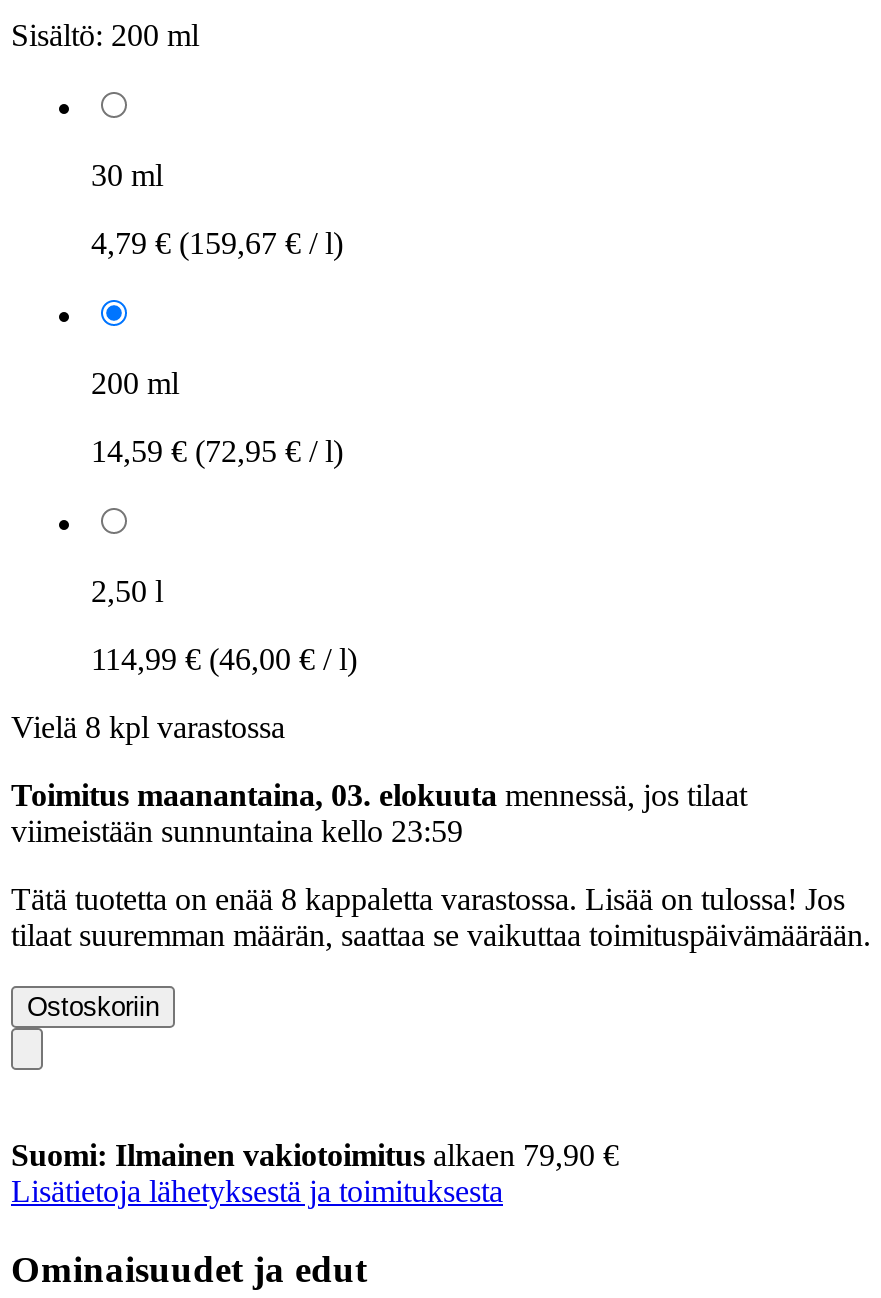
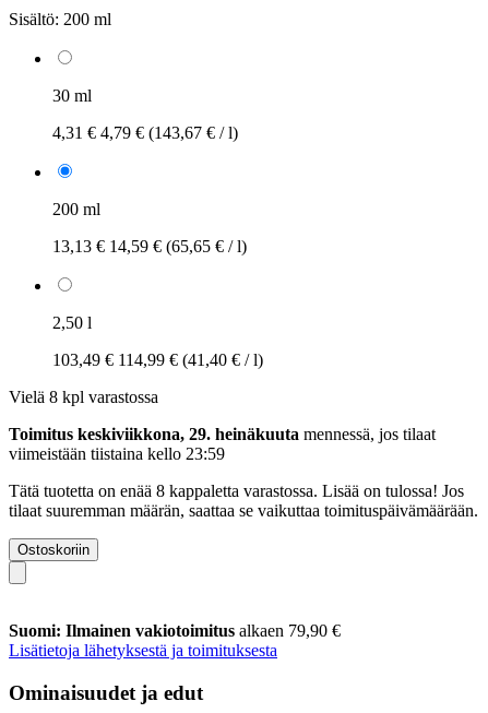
- 4,79 €(159,67 € / l)
+ 4,31 €4,79 € (143,67 € / l)

- 14,59 €(72,95 € / l)
+ 13,13 €14,59 € (65,65 € / l)

- 114,99 €(46,00 € / l)
+ 103,49 €114,99 € (41,40 € / l)

- Toimitus maanantaina, 03. elokuuta mennessä, jos tilaat
+ Toimitus keskiviikkona, 29. heinäkuuta mennessä, jos tilaat

- viimeistään sunnuntaina kello 23:59
+ viimeistään tiistaina kello 23:59
